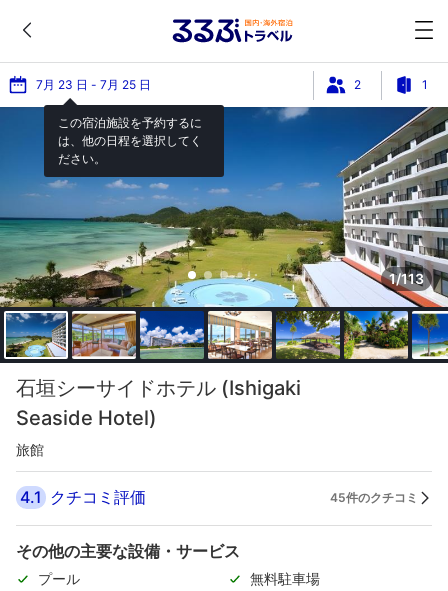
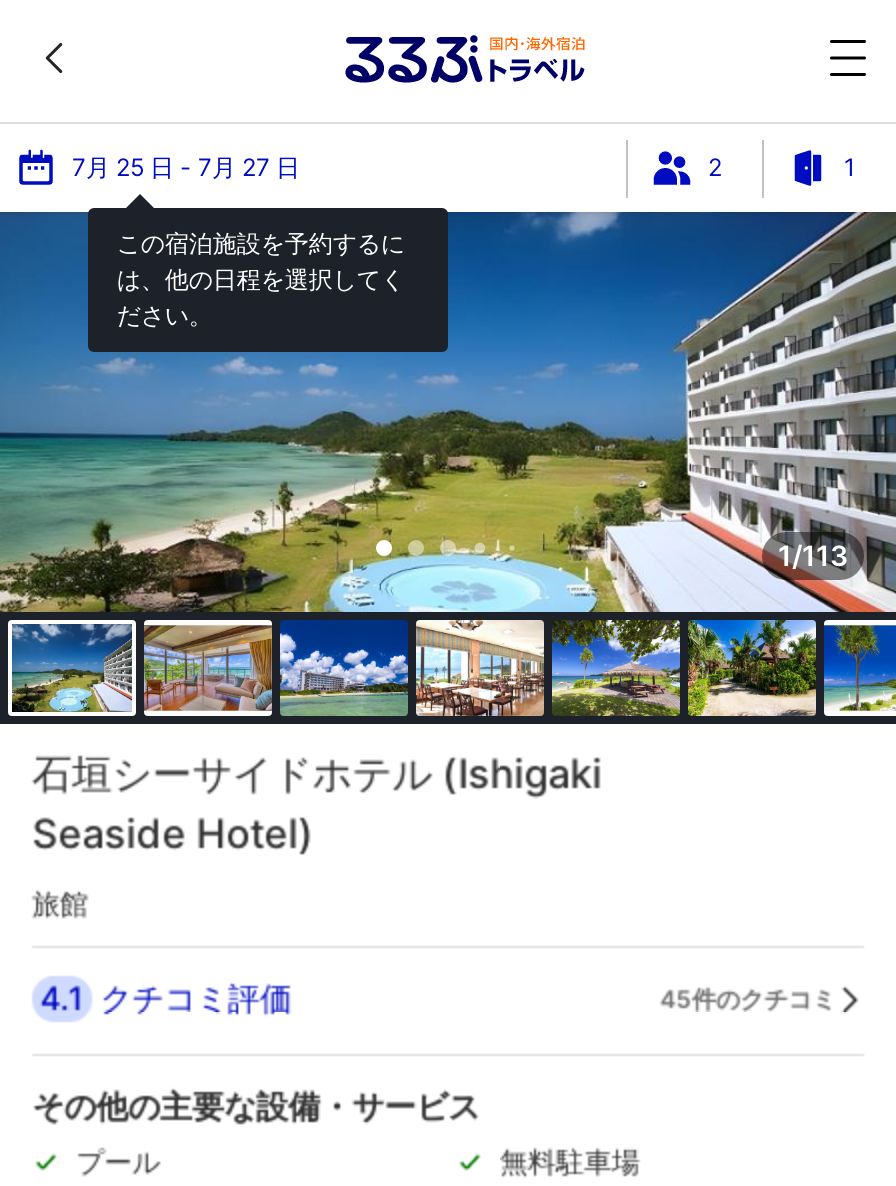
- 7月 23 日 - 7月 25 日
+ 7月 25 日 - 7月 27 日
